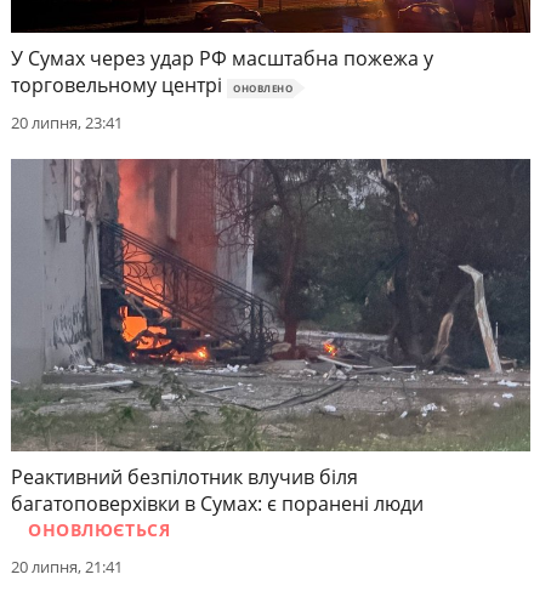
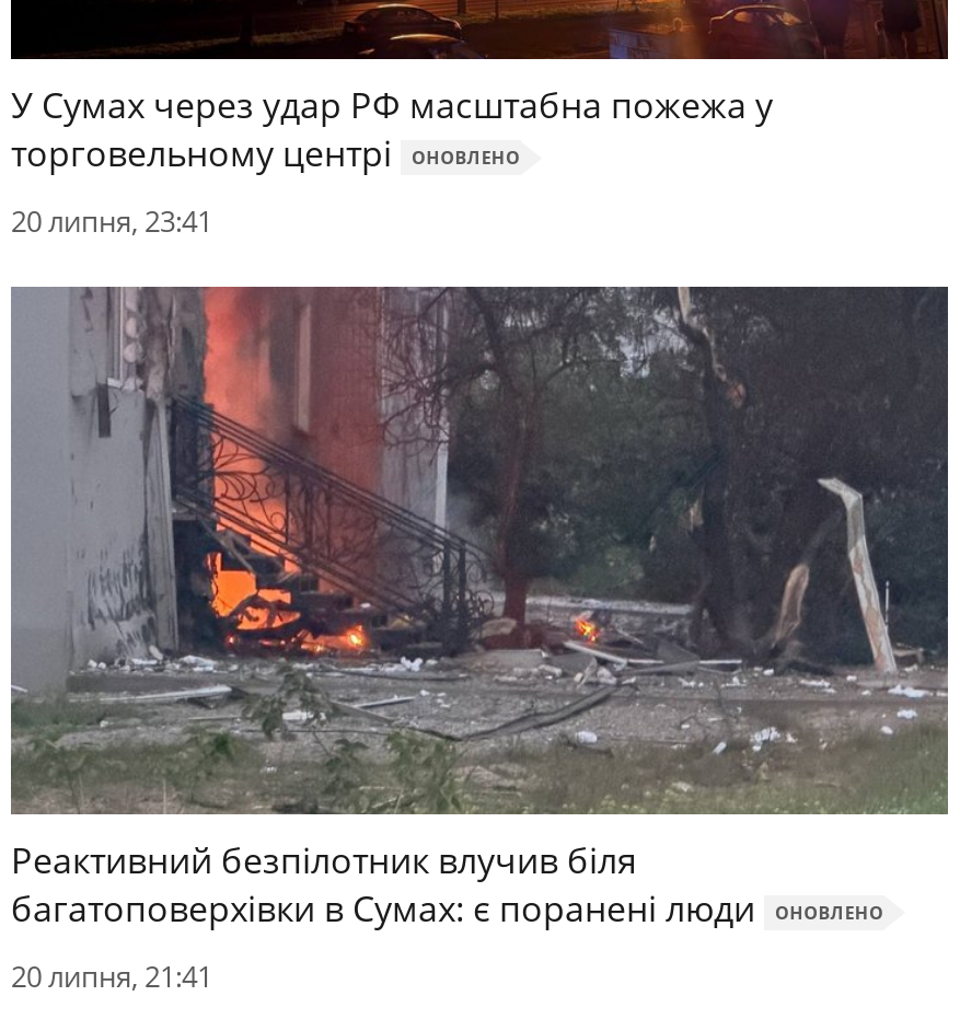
- ОНОВЛЮЄТЬСЯ
+ ОНОВЛЕНО
